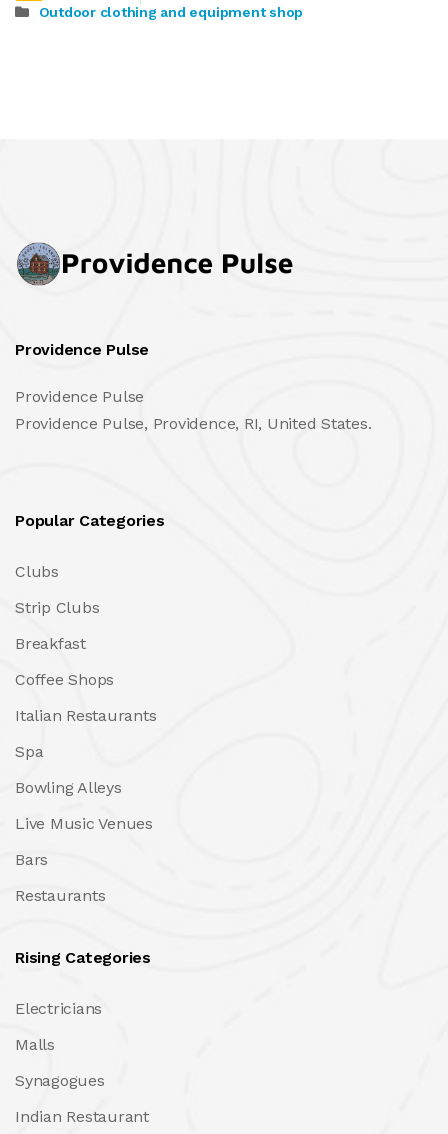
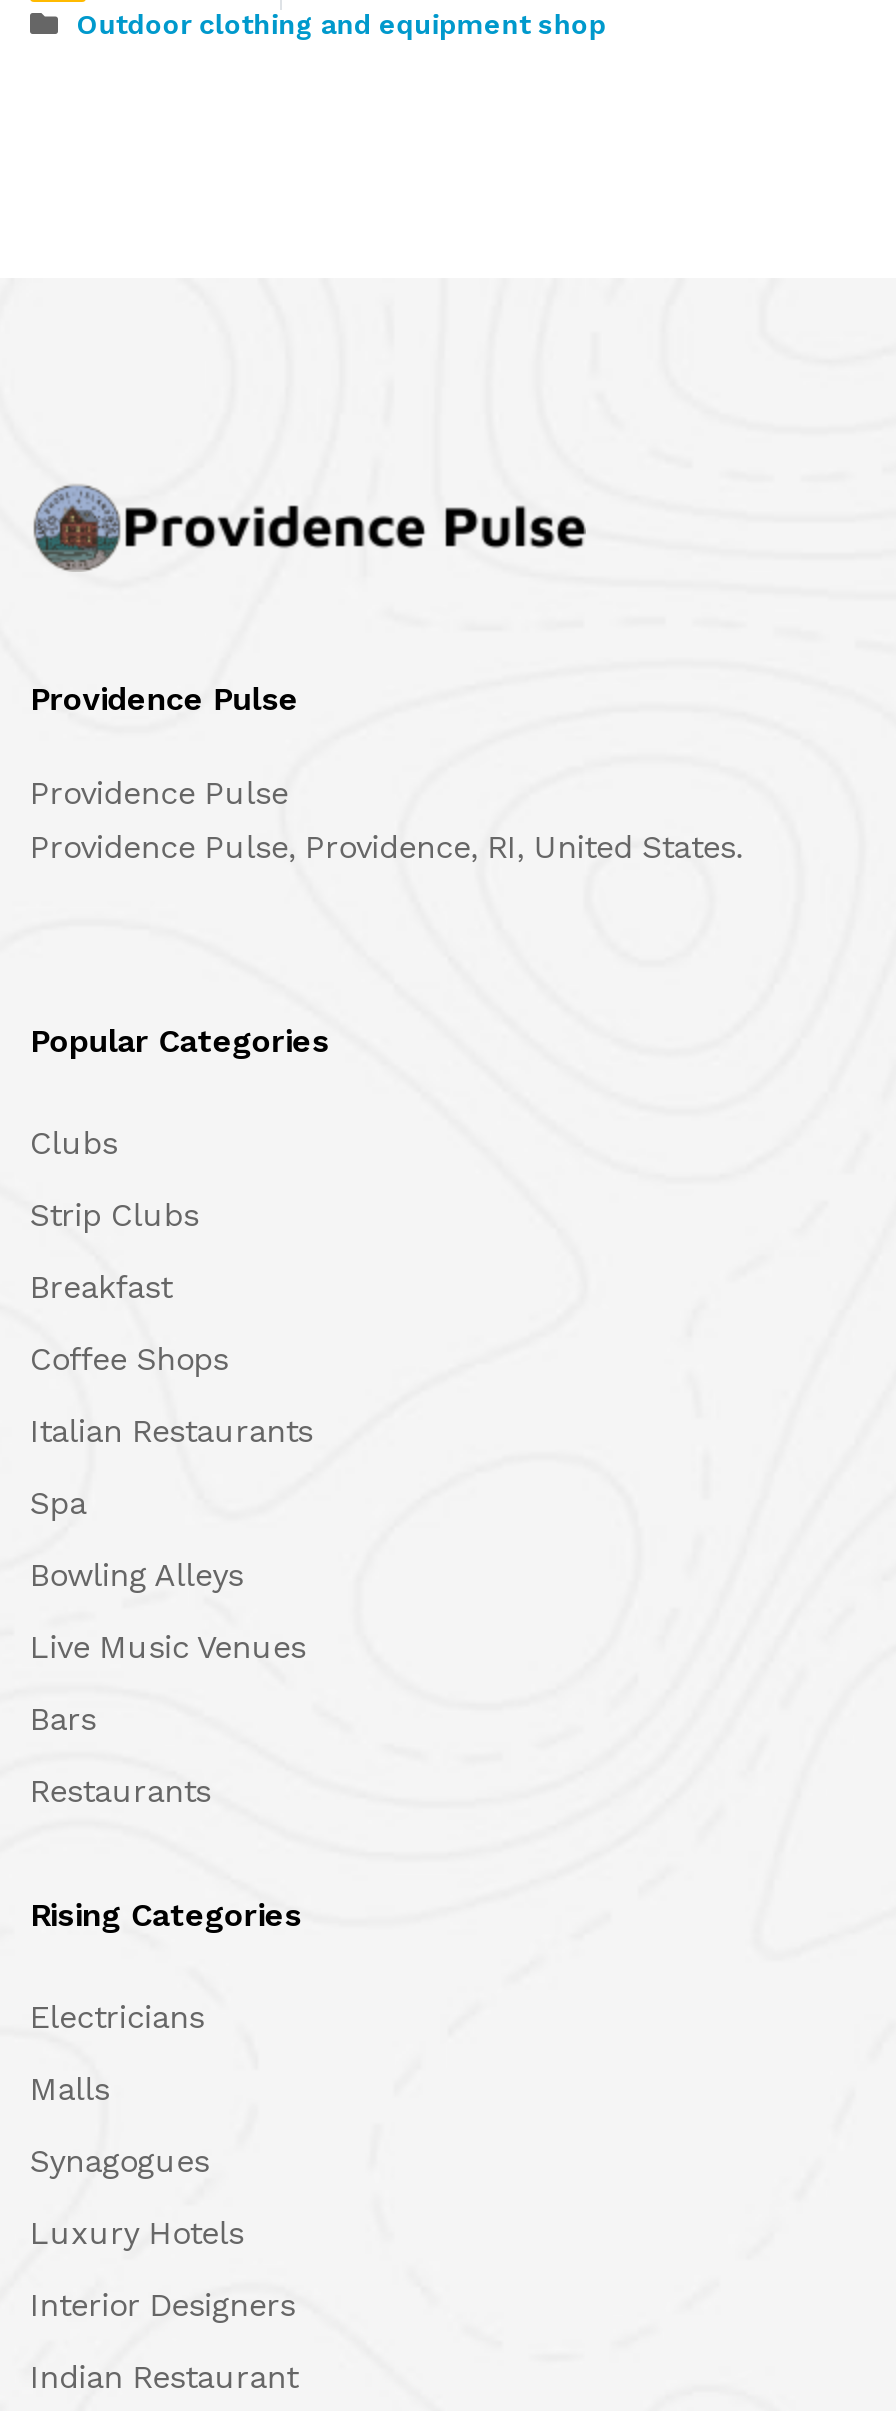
+ Luxury Hotels
+ Interior Designers
